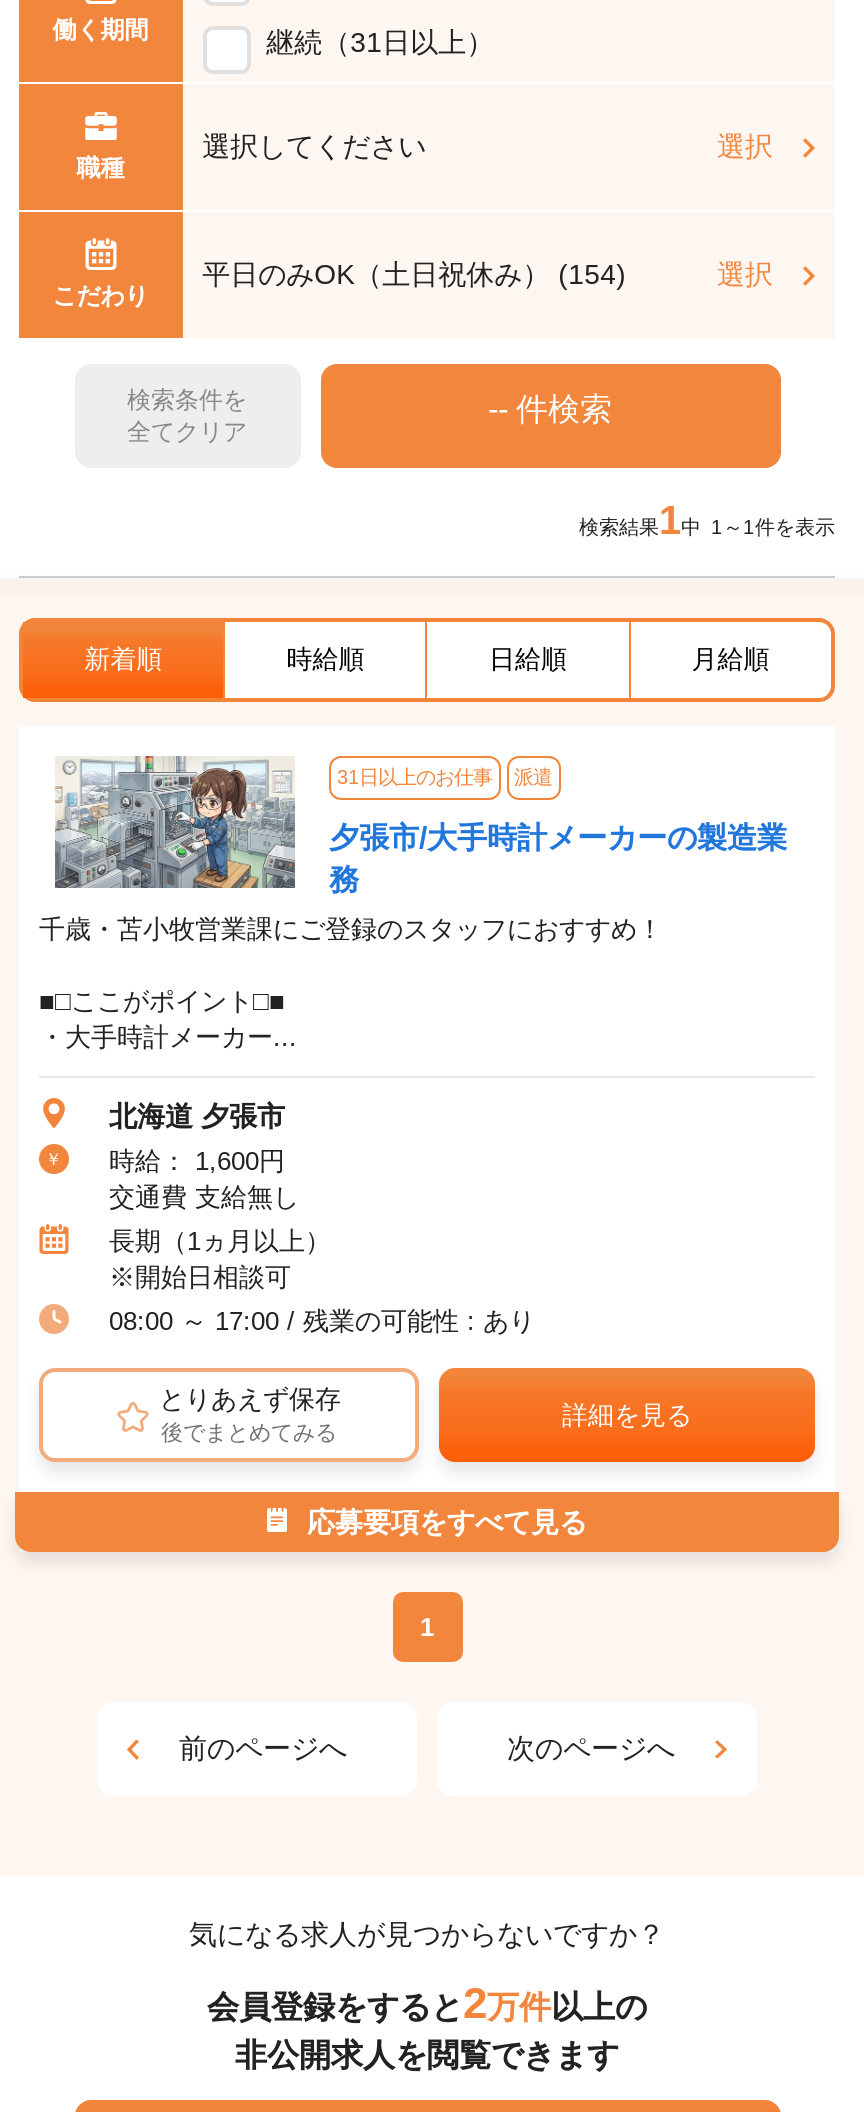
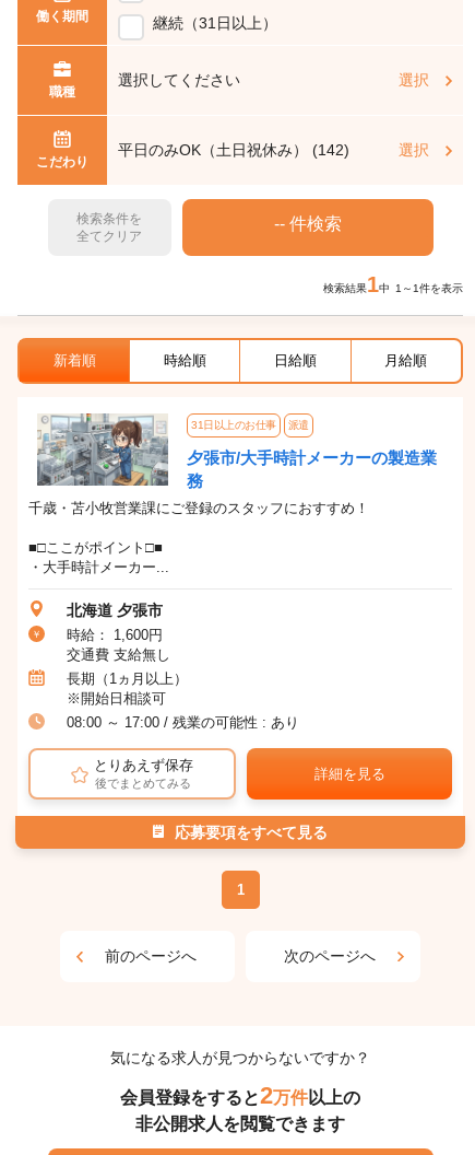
- 平日のみOK（土日祝休み） (154)
+ 平日のみOK（土日祝休み） (142)
